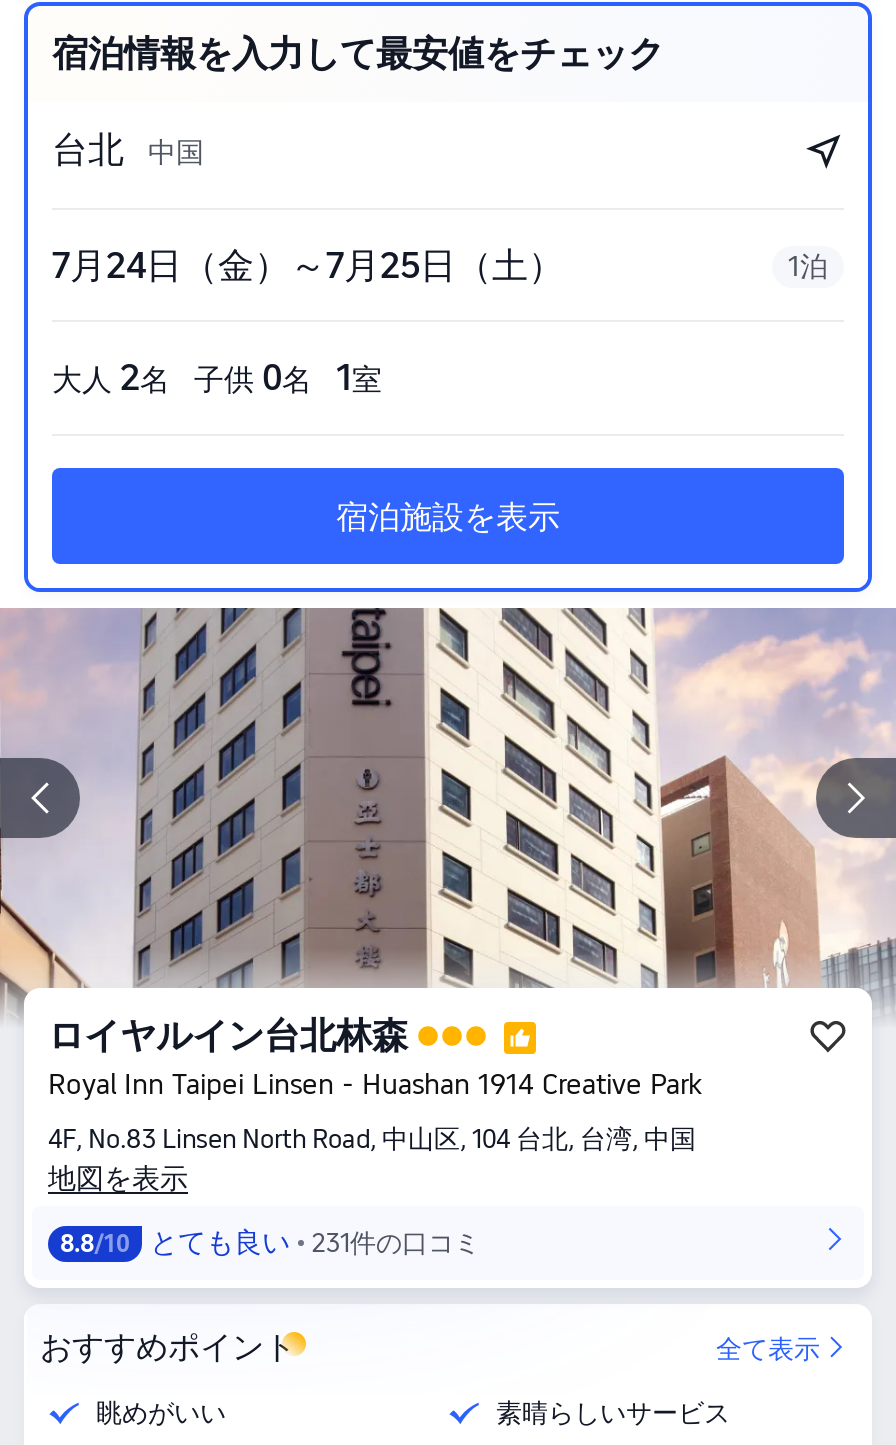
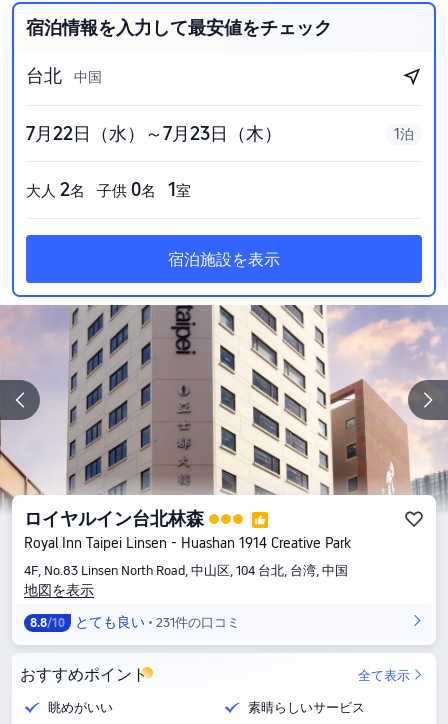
- 7月24日（金）～7月25日（土）
+ 7月22日（水）～7月23日（木）
